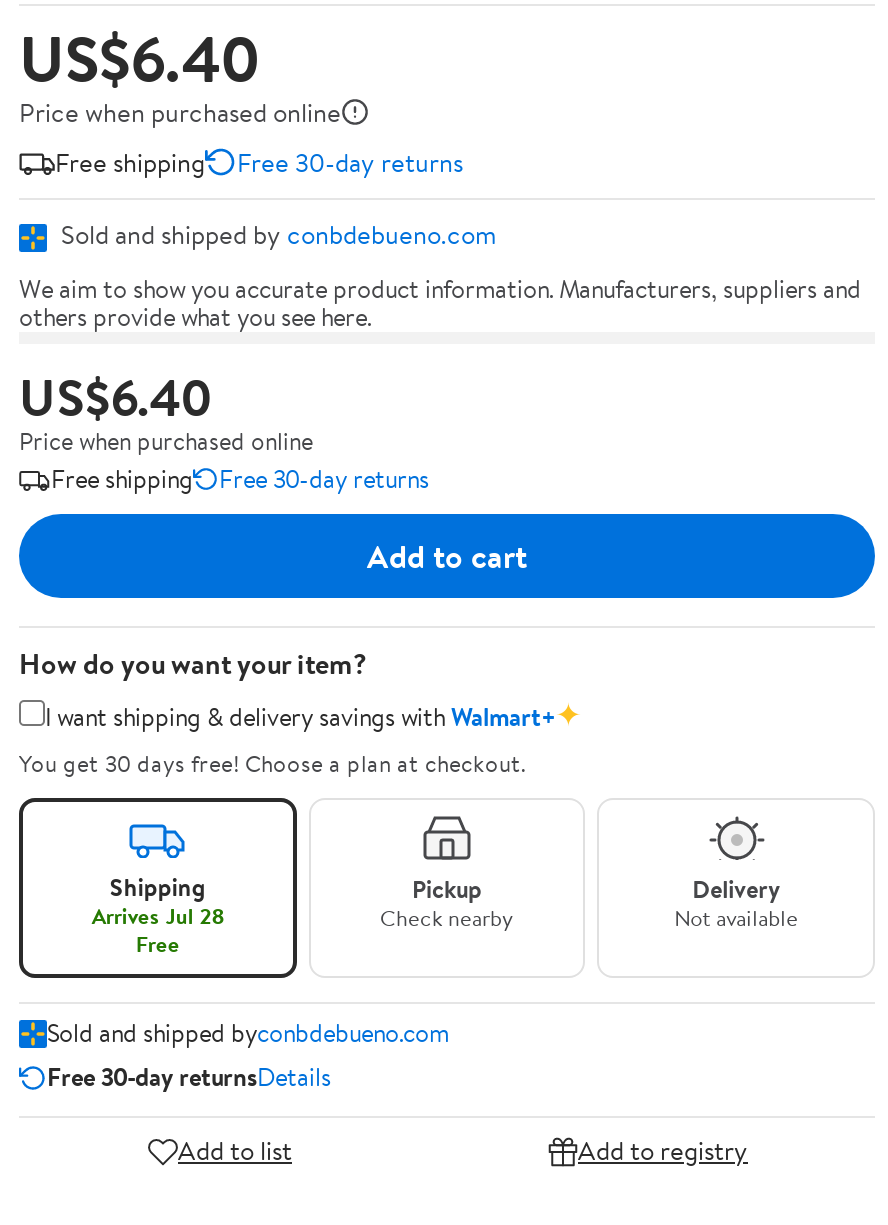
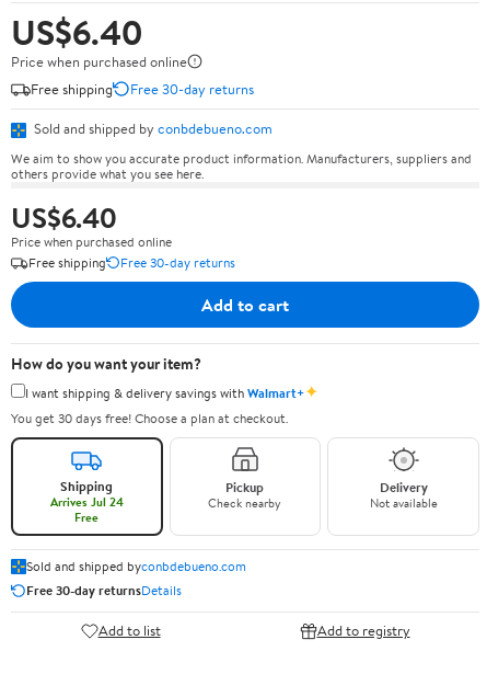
- Arrives Jul 28
+ Arrives Jul 24
